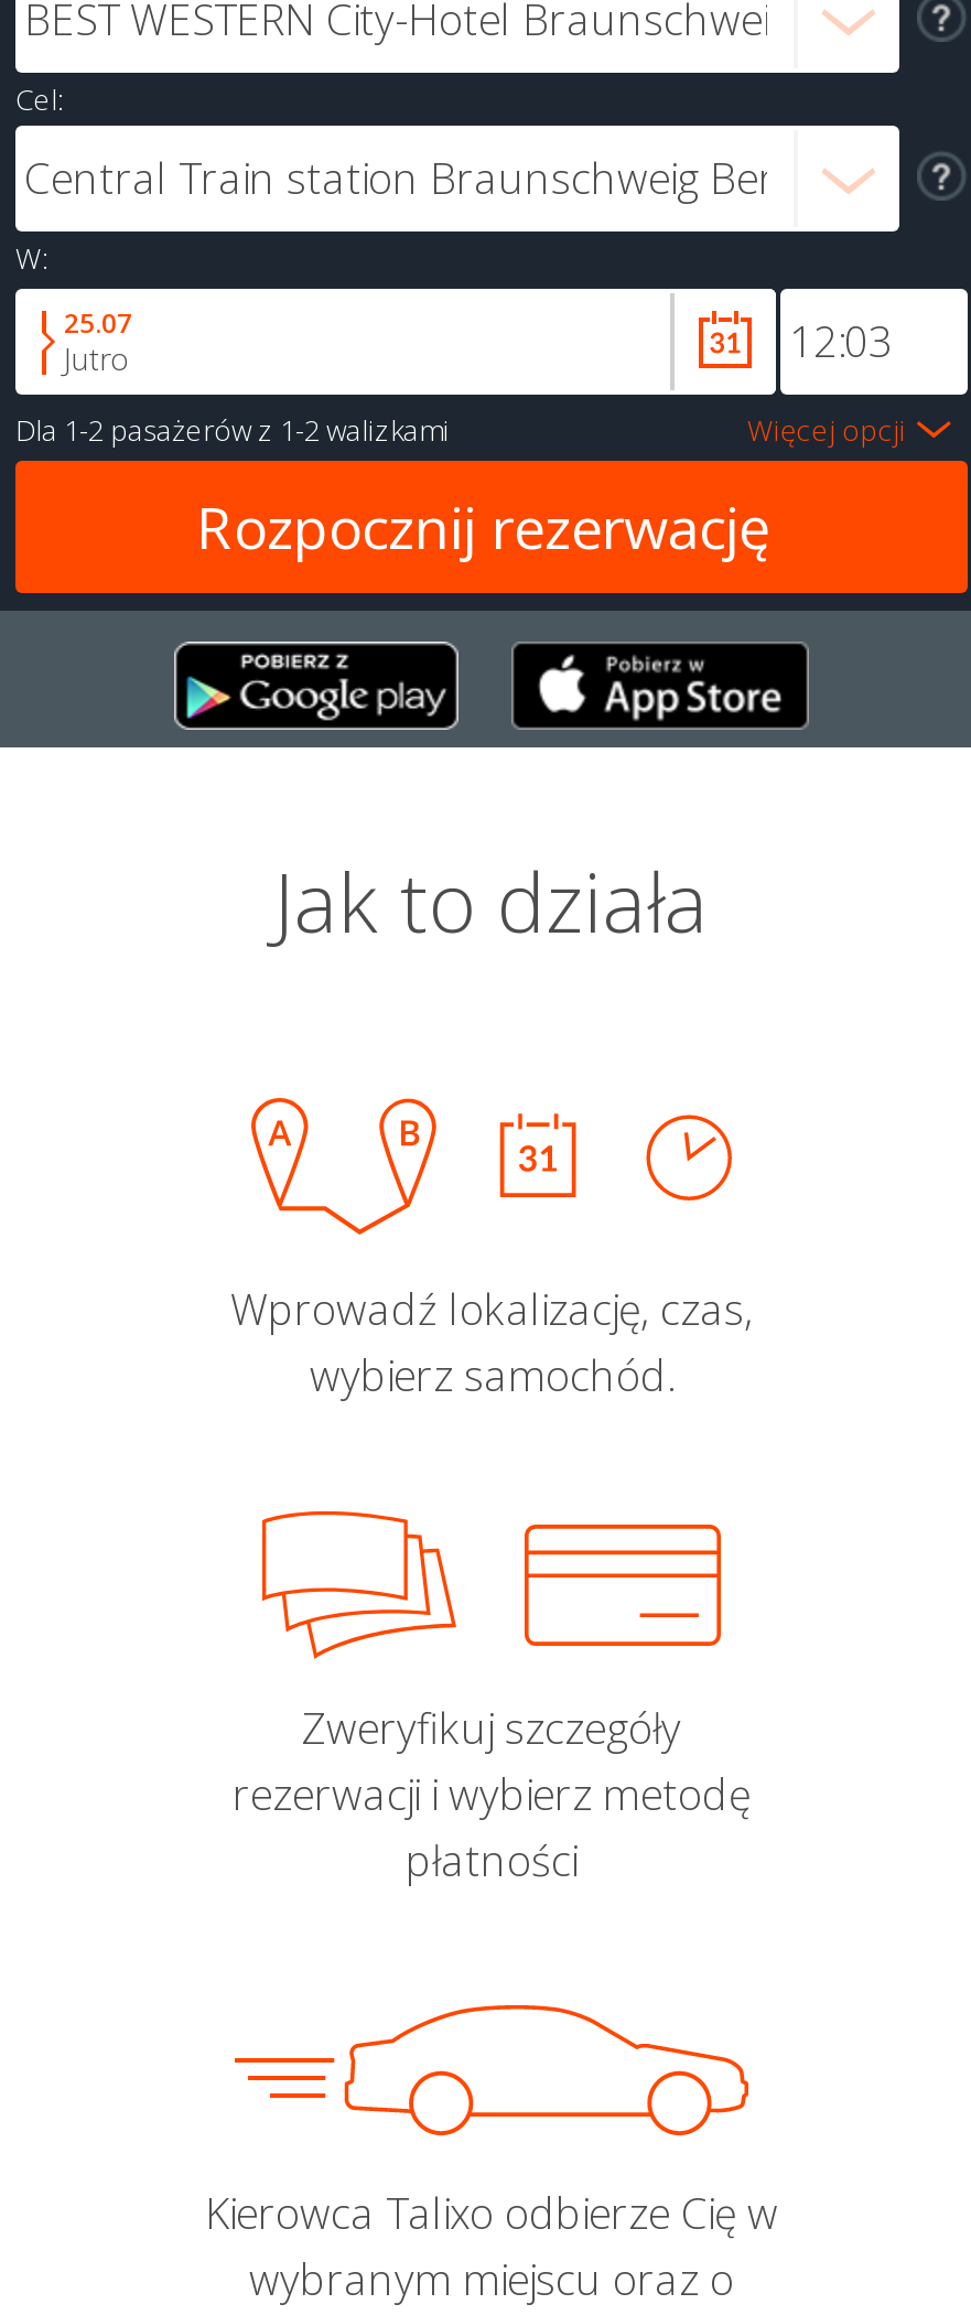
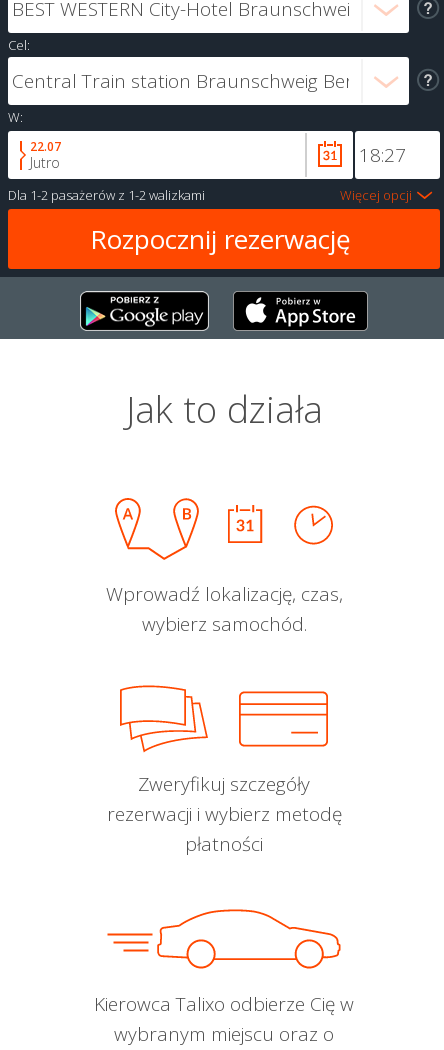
- 25.07
+ 22.07
